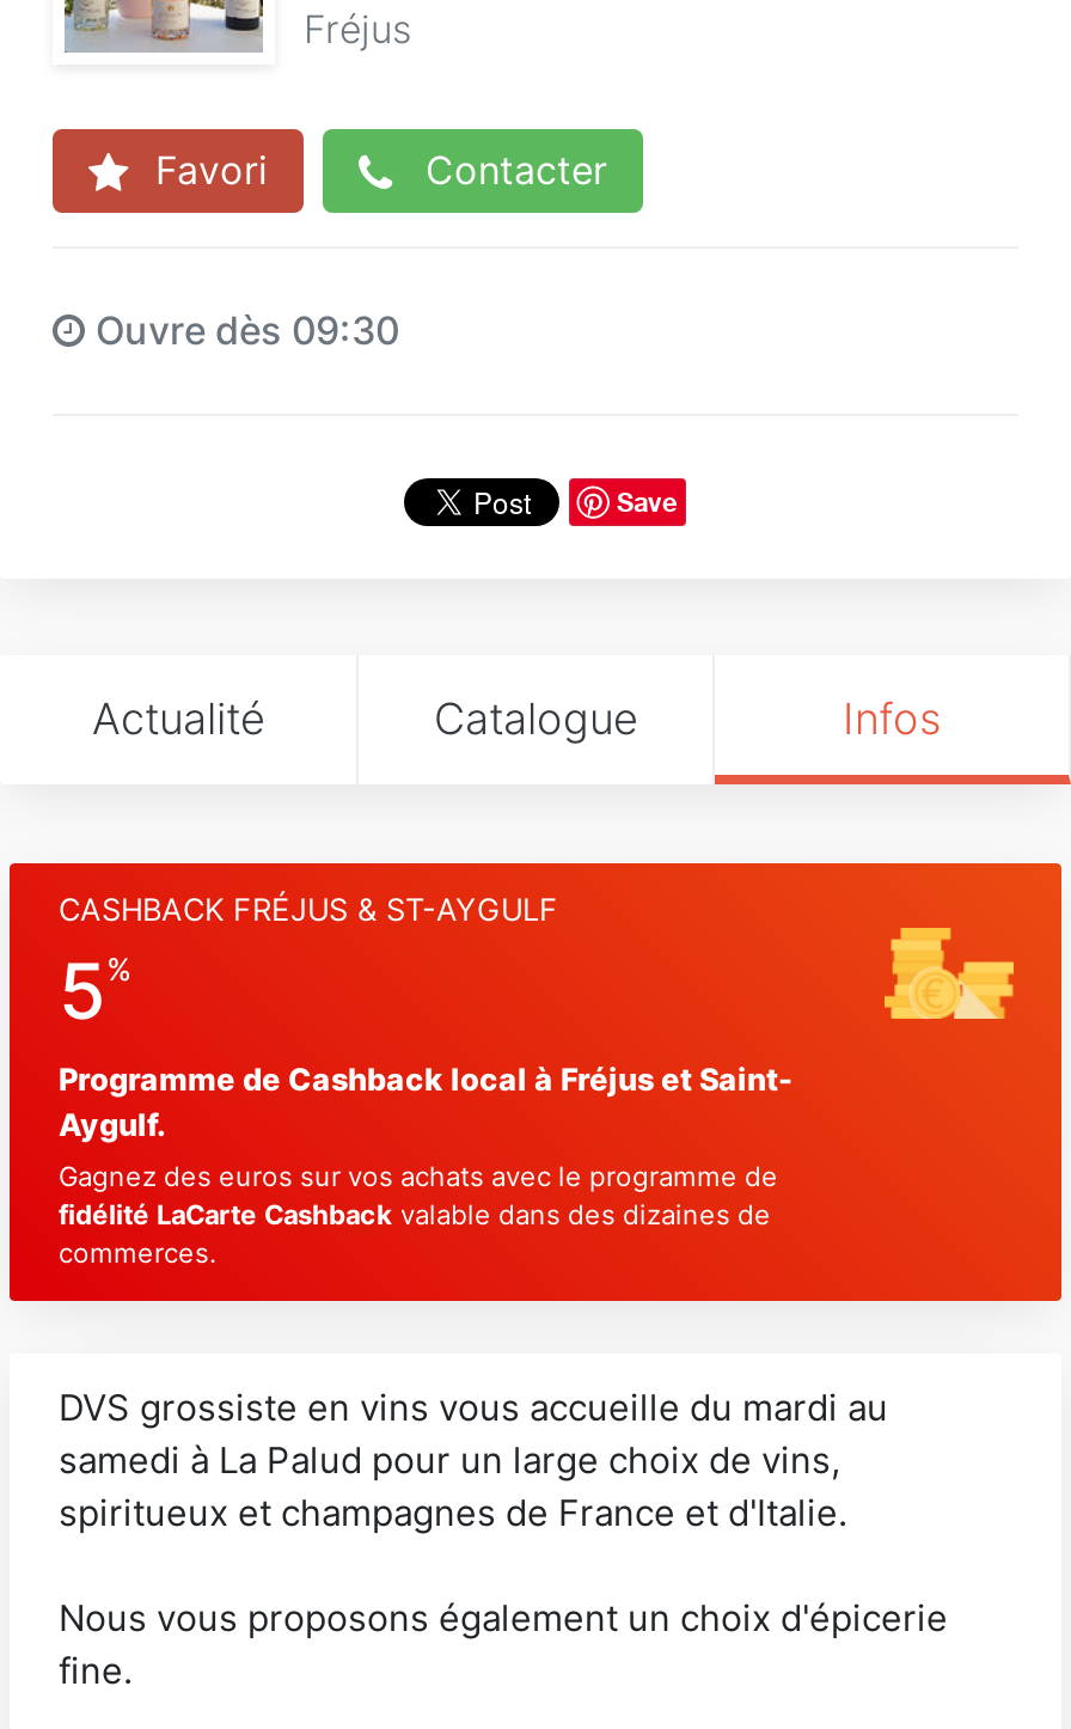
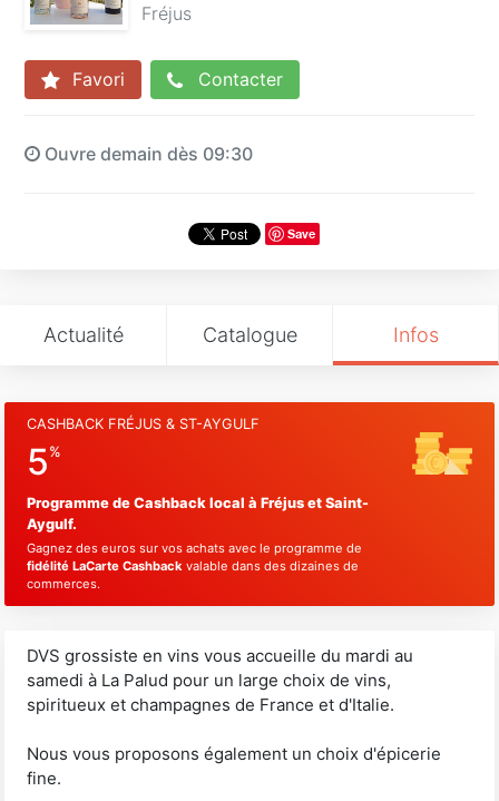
- Ouvre dès 09:30
+ Ouvre demain dès 09:30
